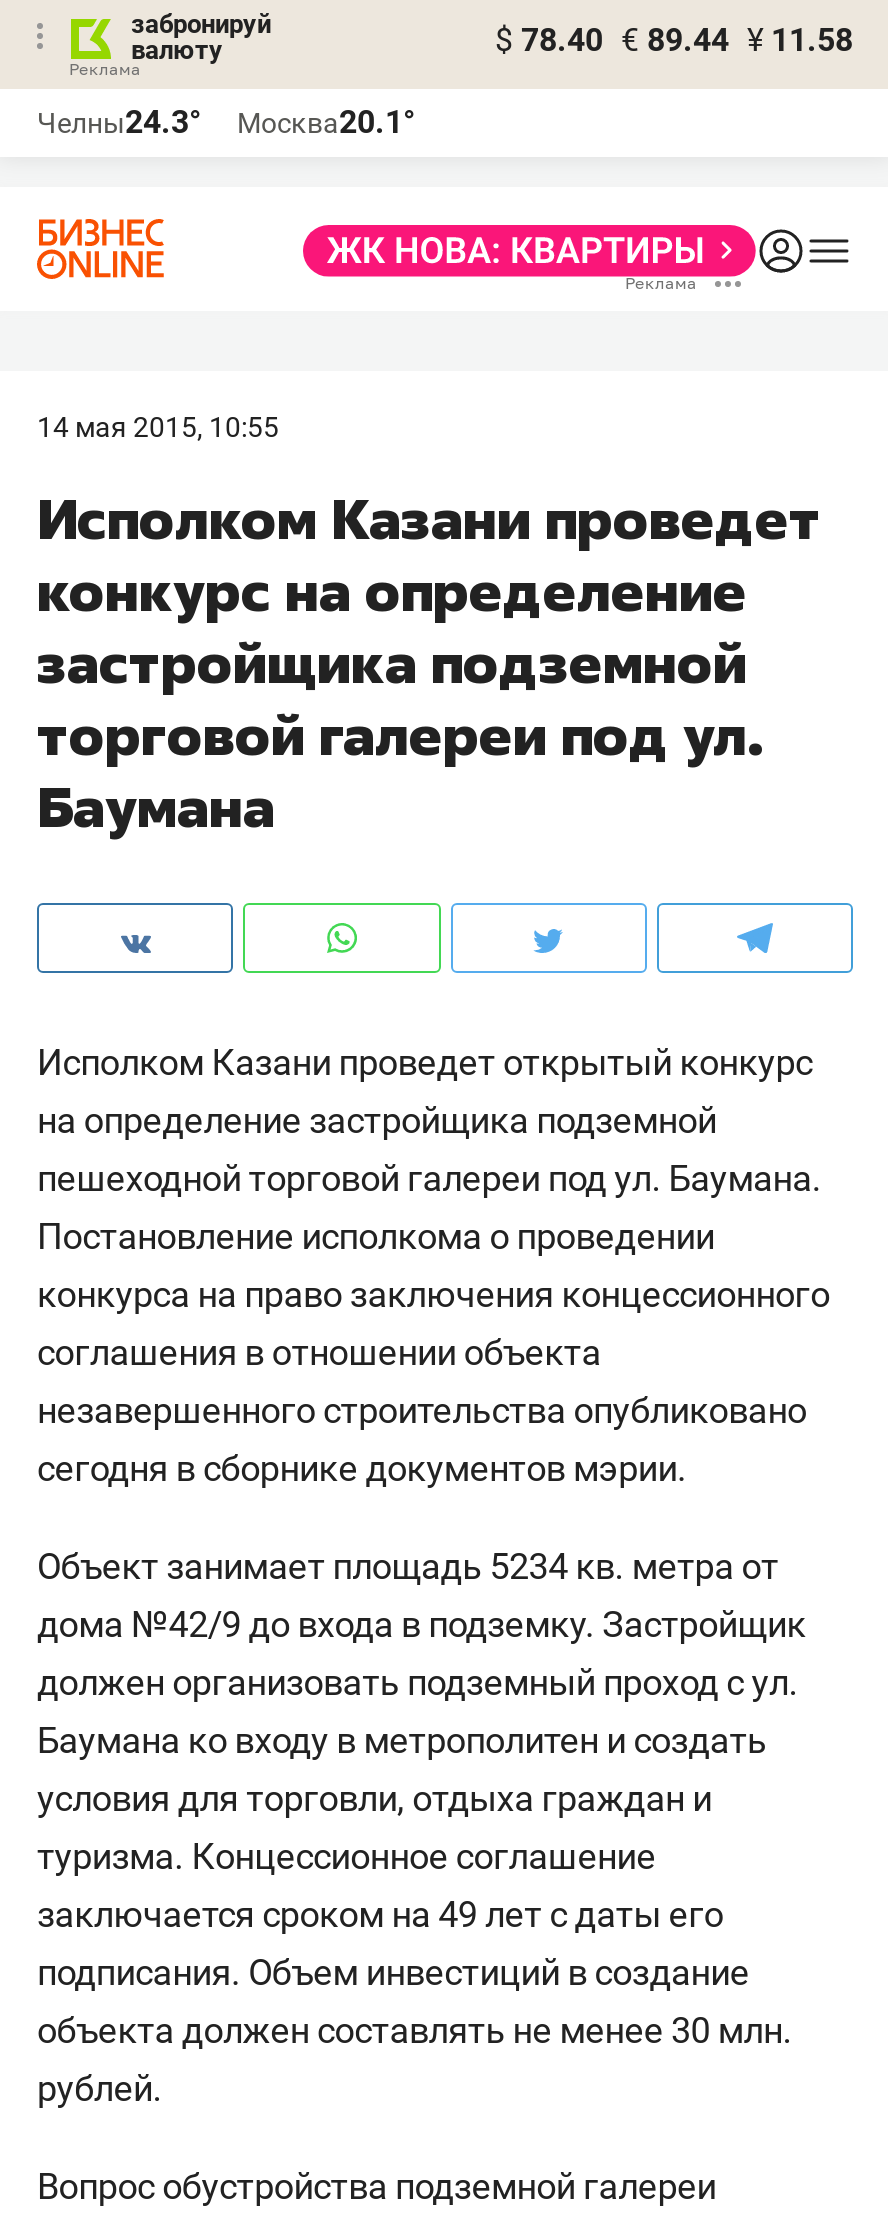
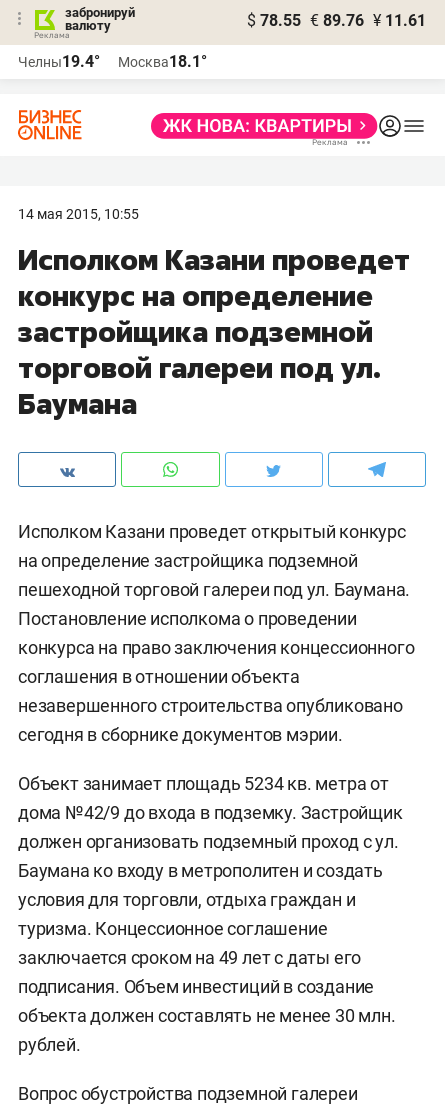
- $ 78.40 € 89.44 ¥ 11.58
+ $ 78.55 € 89.76 ¥ 11.61

- Челны24.3°
+ Челны19.4°

- Москва20.1°
+ Москва18.1°
